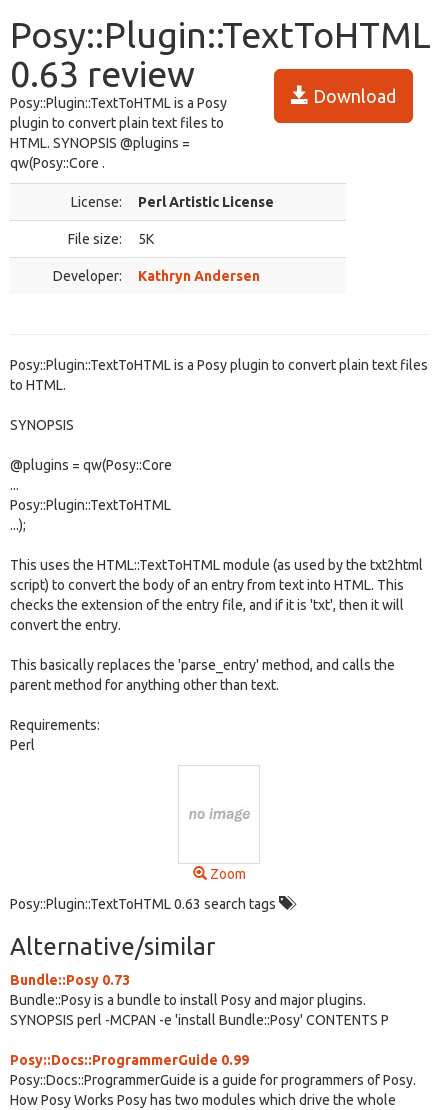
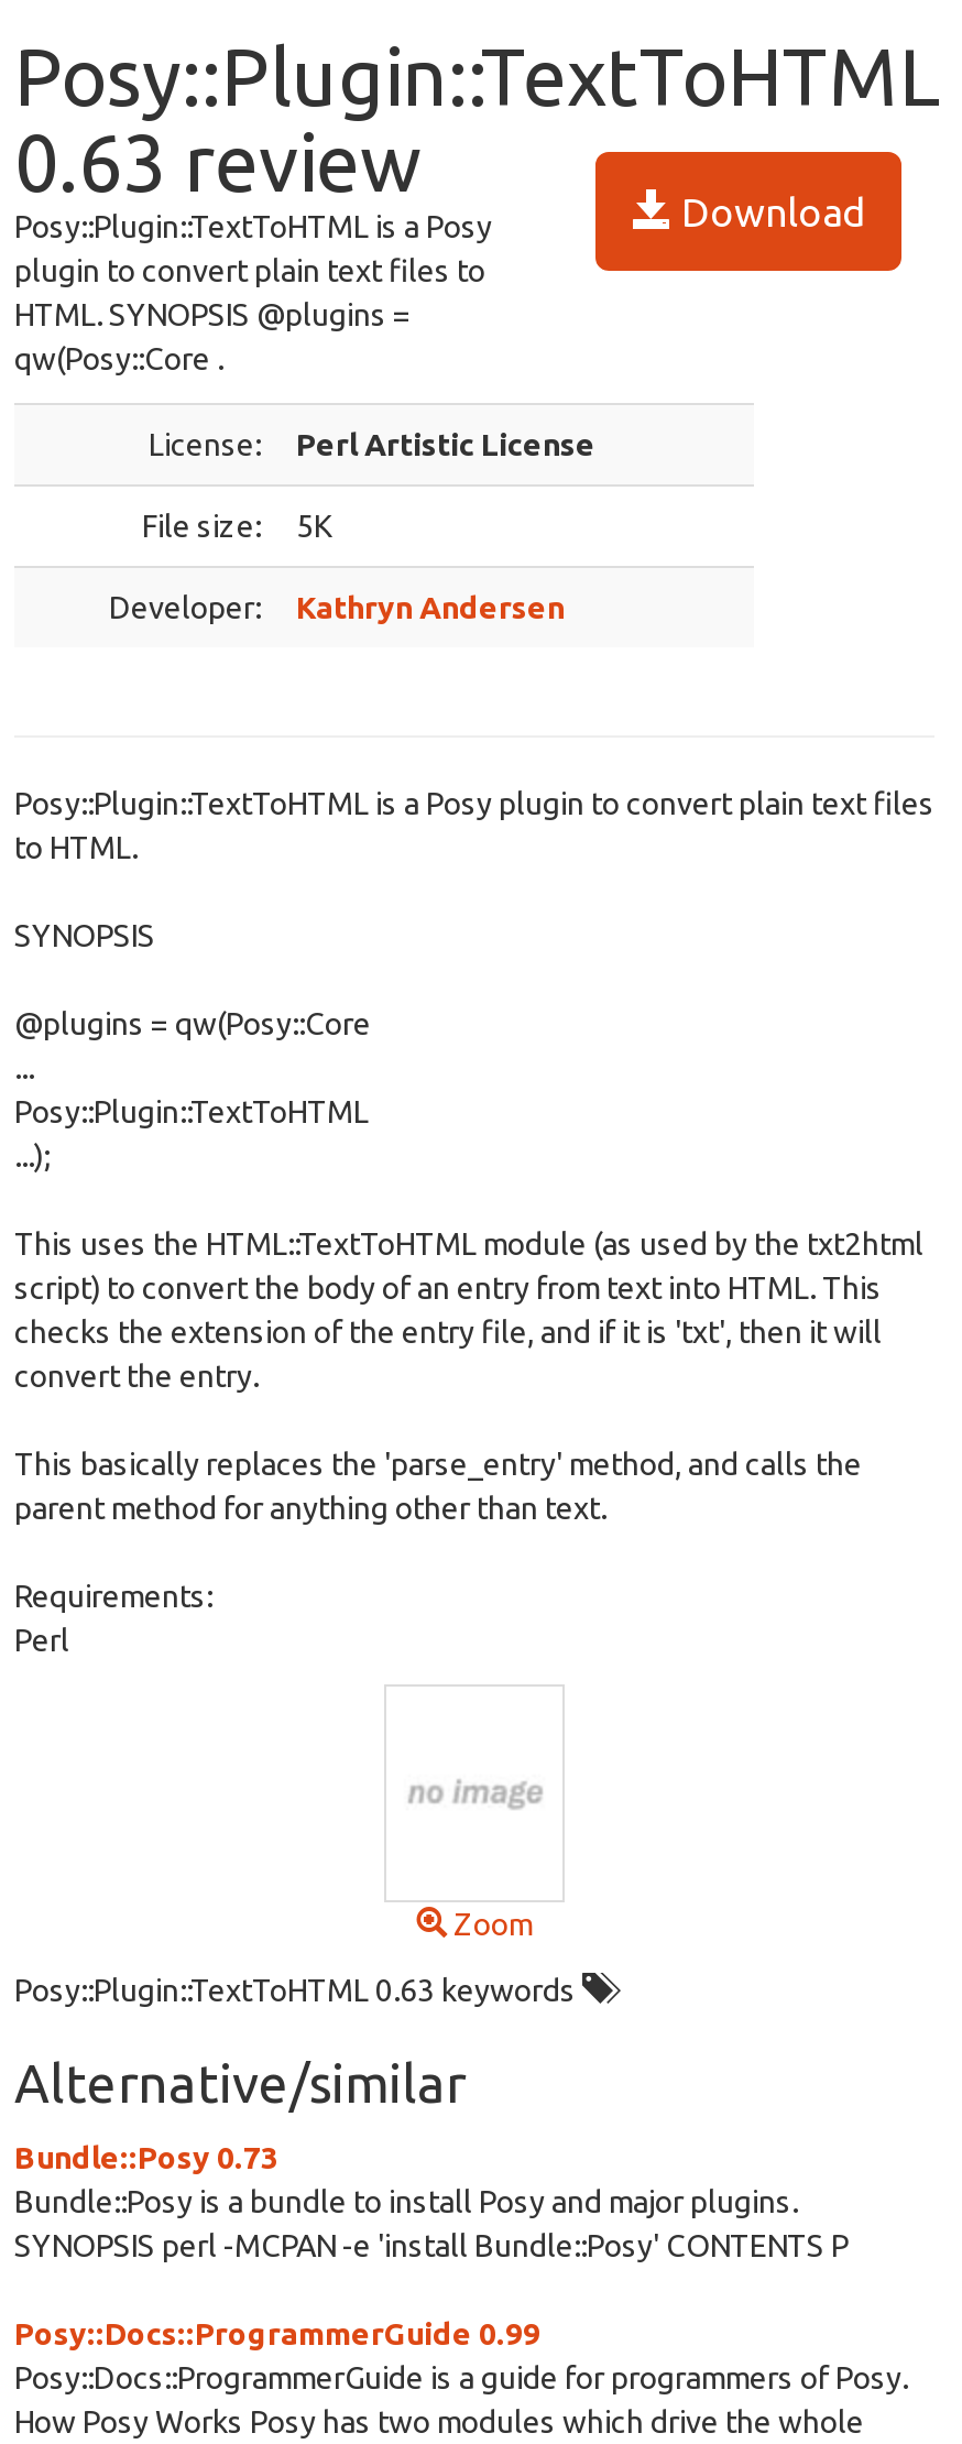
- Posy::Plugin::TextToHTML 0.63 search tags
+ Posy::Plugin::TextToHTML 0.63 keywords
